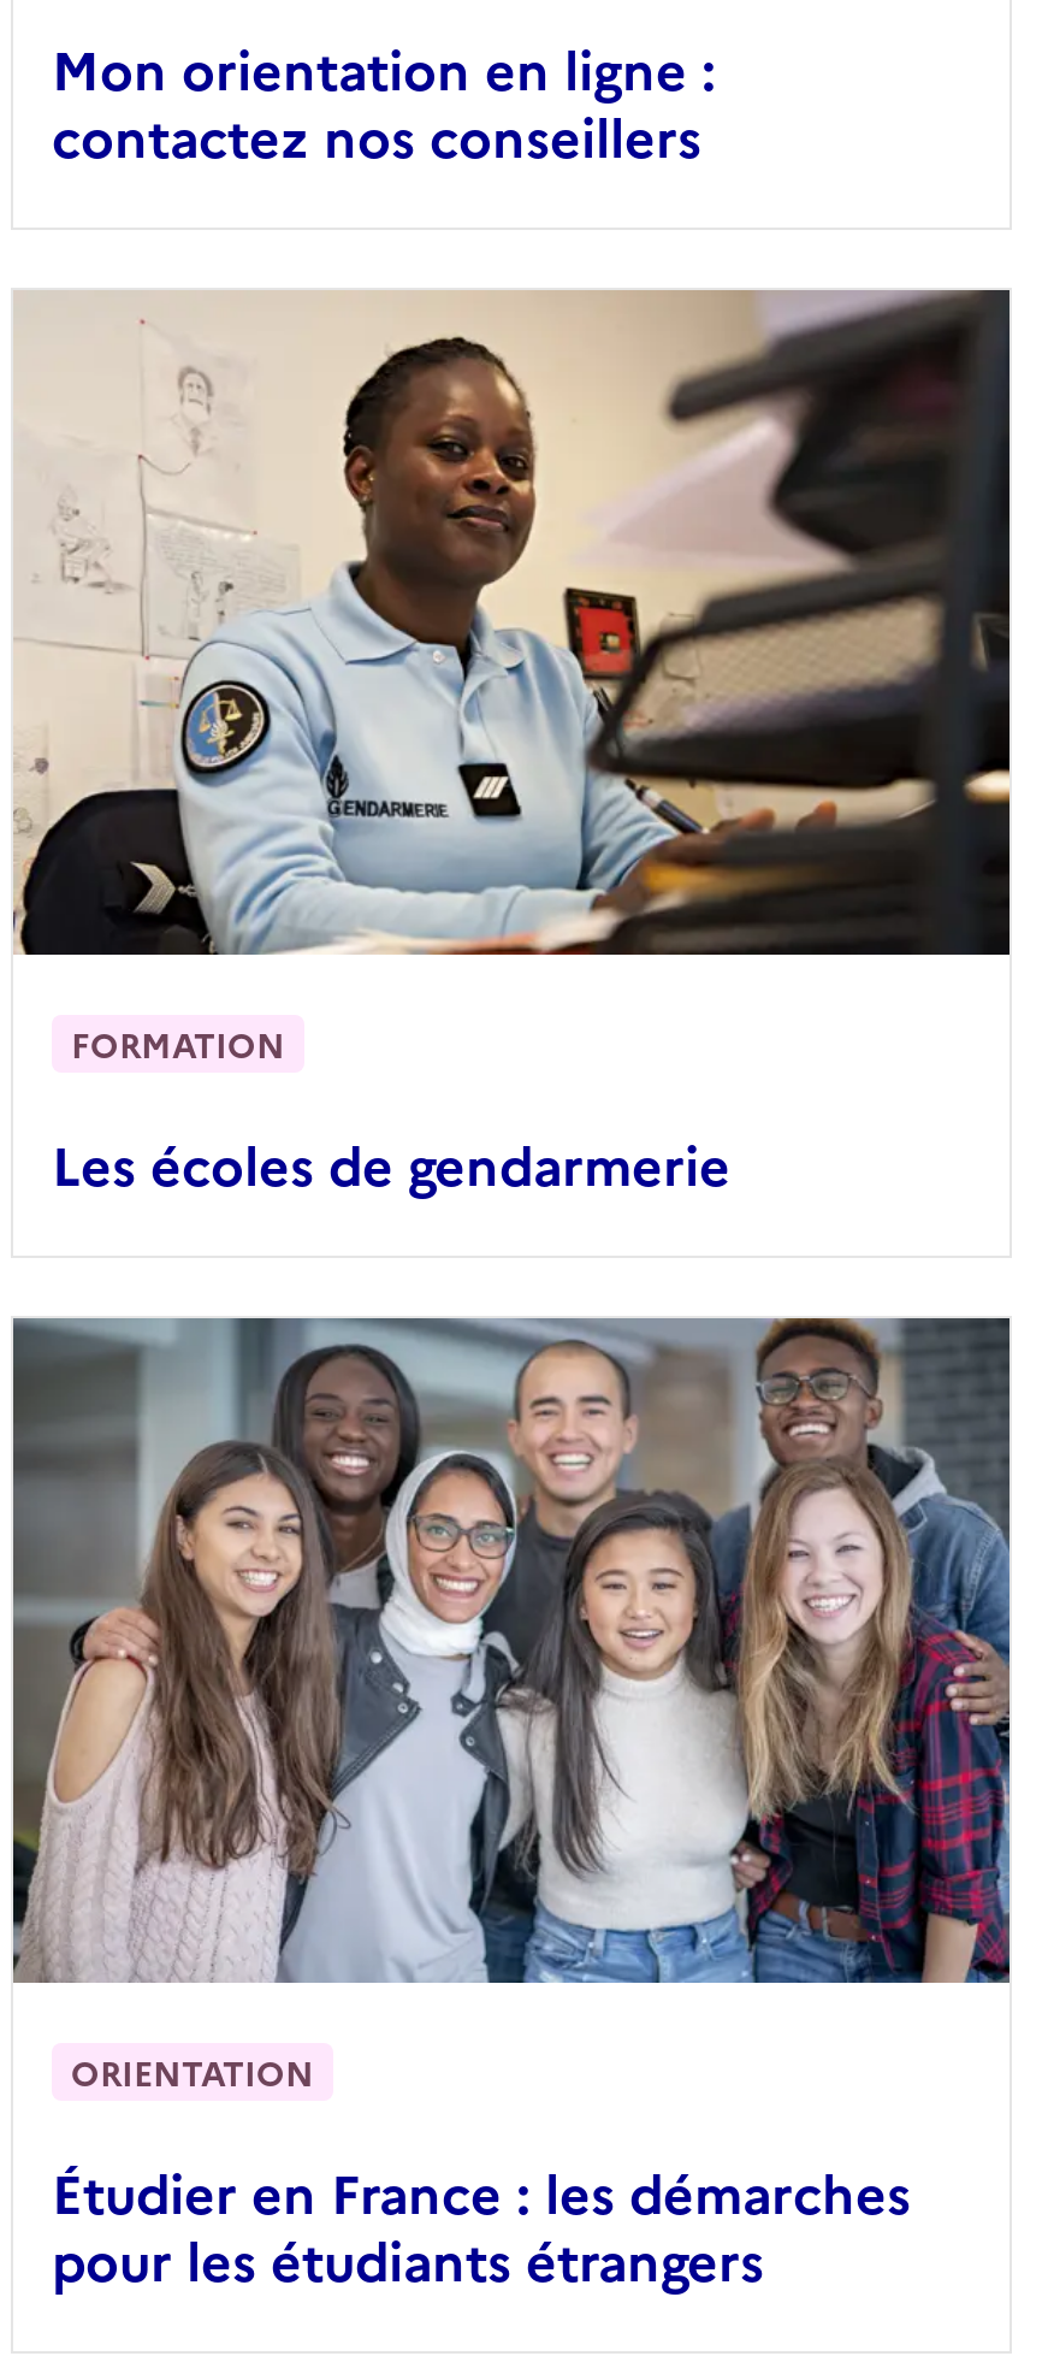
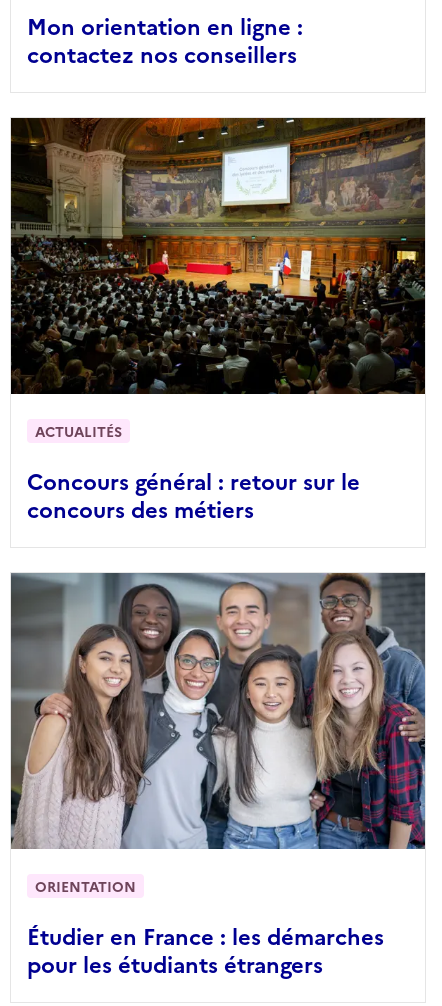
- [image]
- FORMATION
+ [image]
+ ACTUALITÉS

- Les écoles de gendarmerie
+ Concours général : retour sur le
+ concours des métiers
